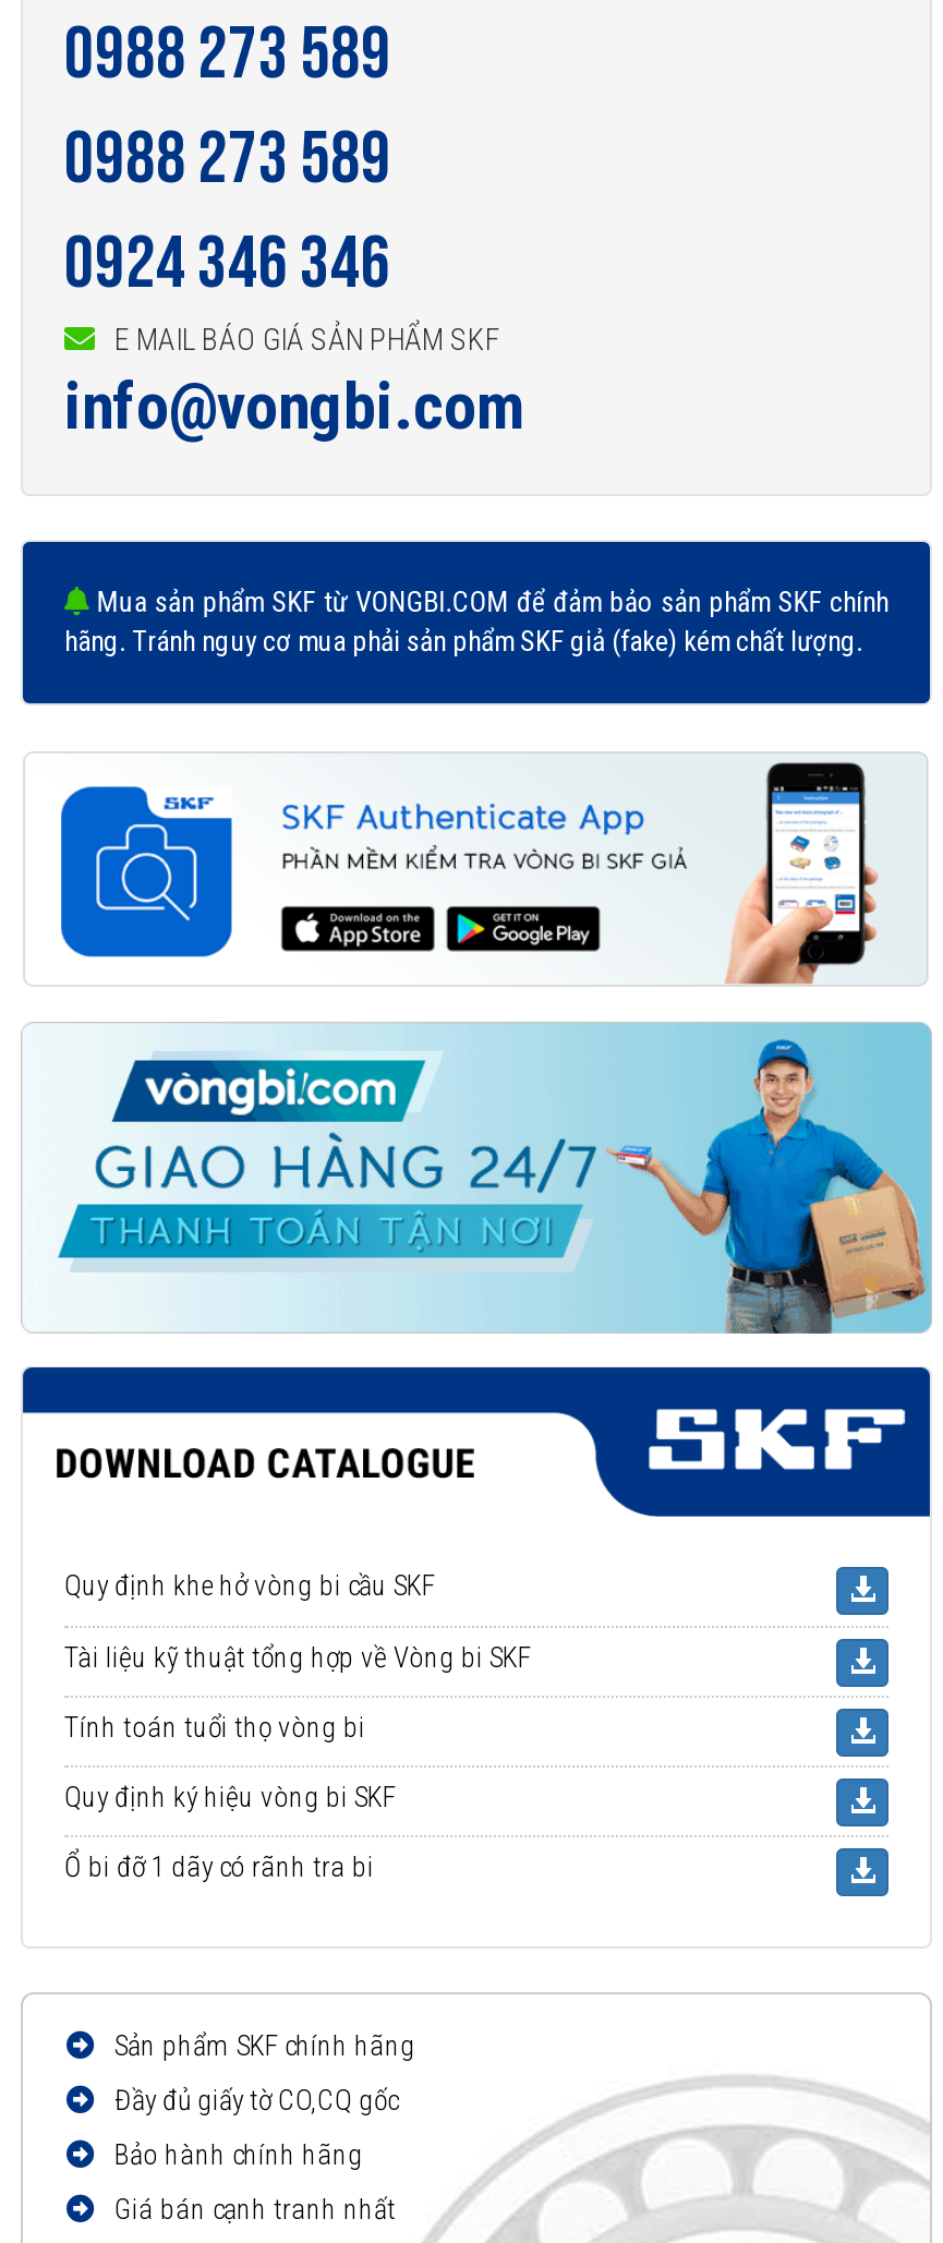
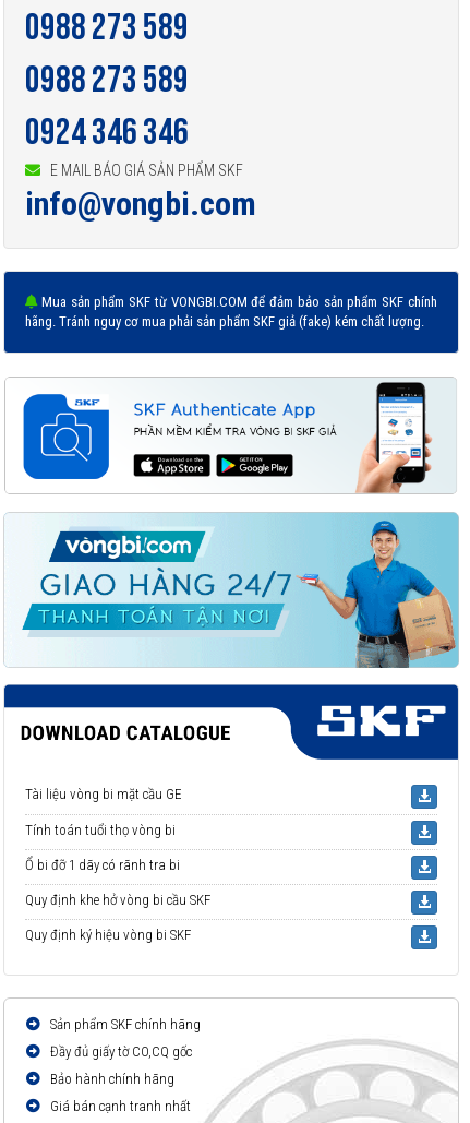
moved down: Quy định khe hở vòng bi cầu SKF

- Tài liệu kỹ thuật tổng hợp về Vòng bi SKF
+ Tài liệu vòng bi mặt cầu GE

moved up: Tính toán tuổi thọ vòng bi

moved down: Quy định ký hiệu vòng bi SKF

moved up: Ổ bi đỡ 1 dãy có rãnh tra bi
